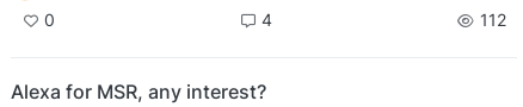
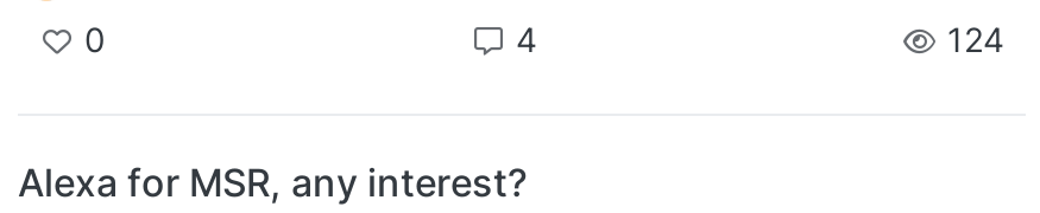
- 112
+ 124
